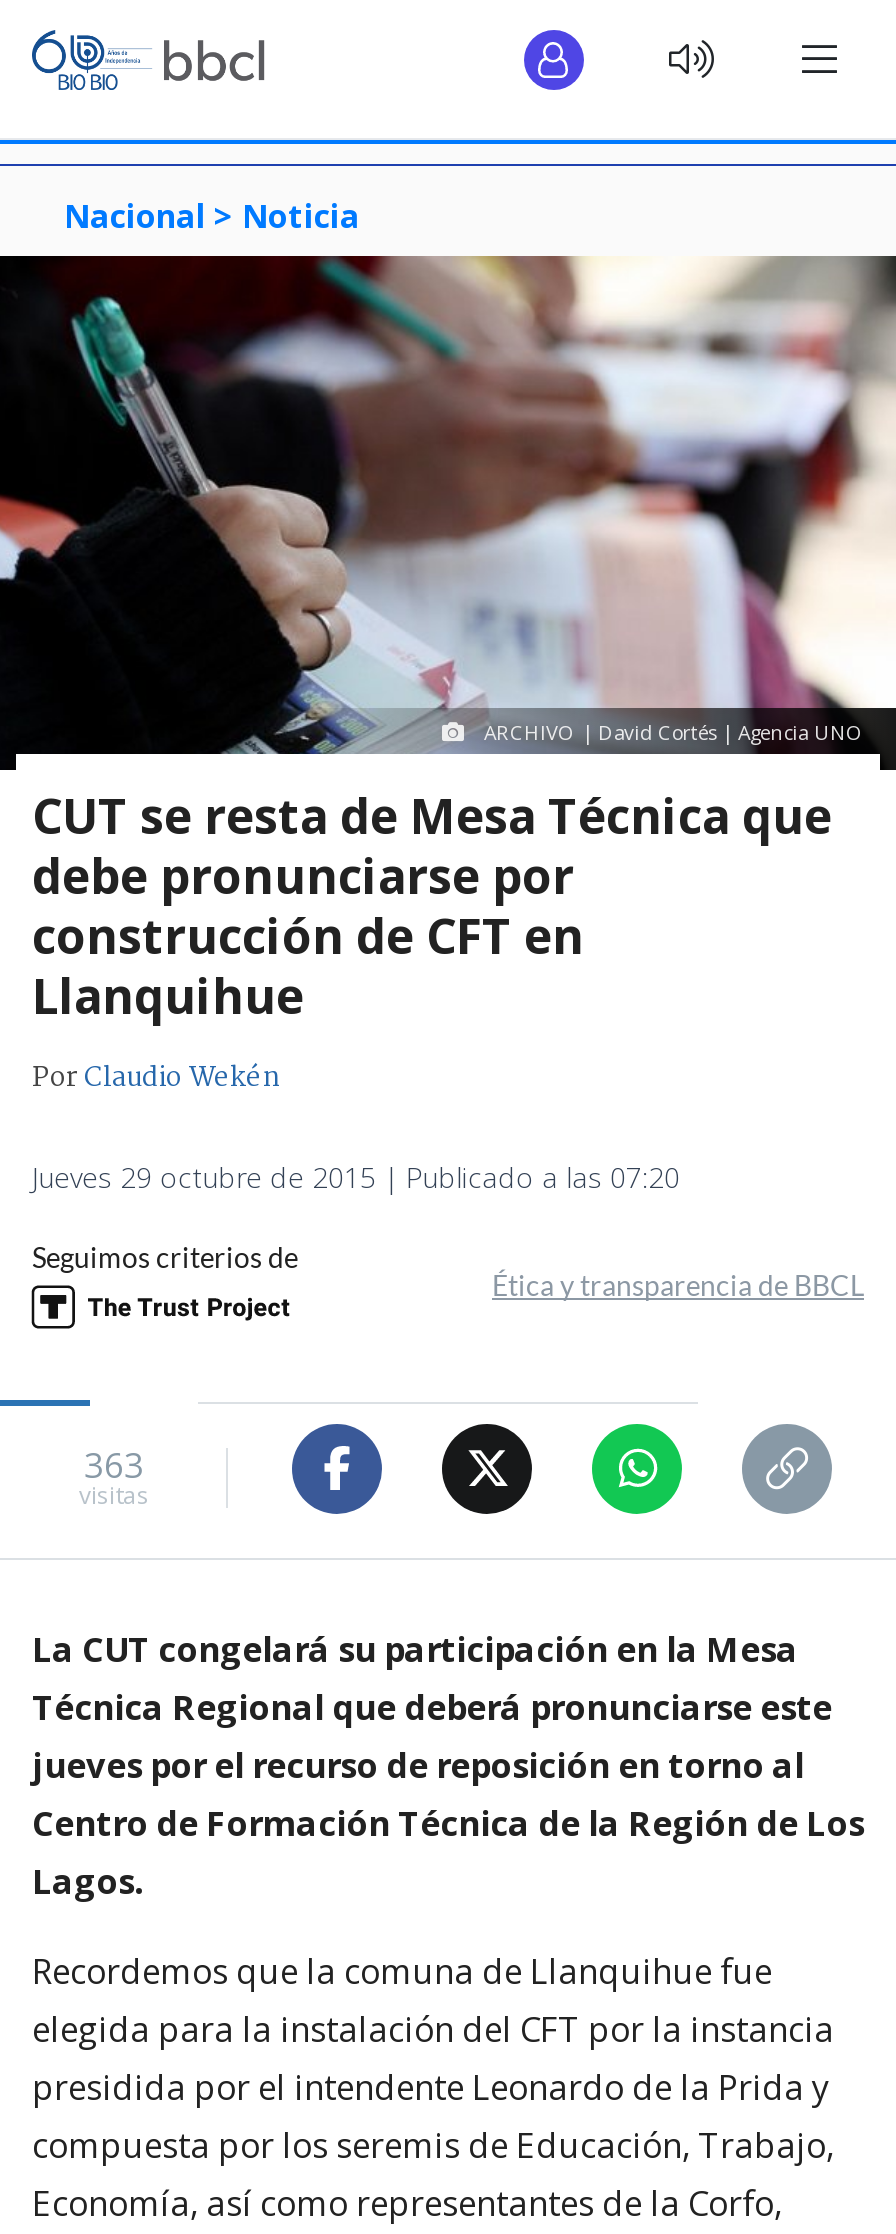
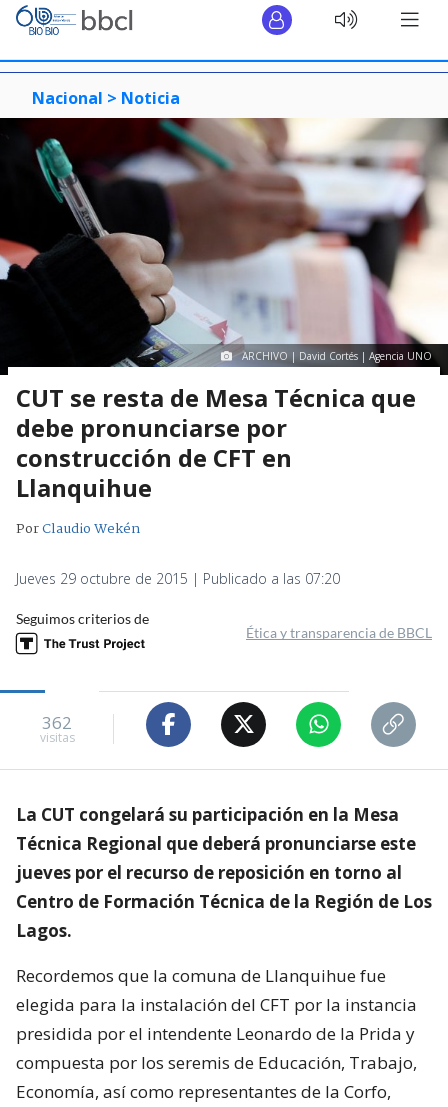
- 363
+ 362
